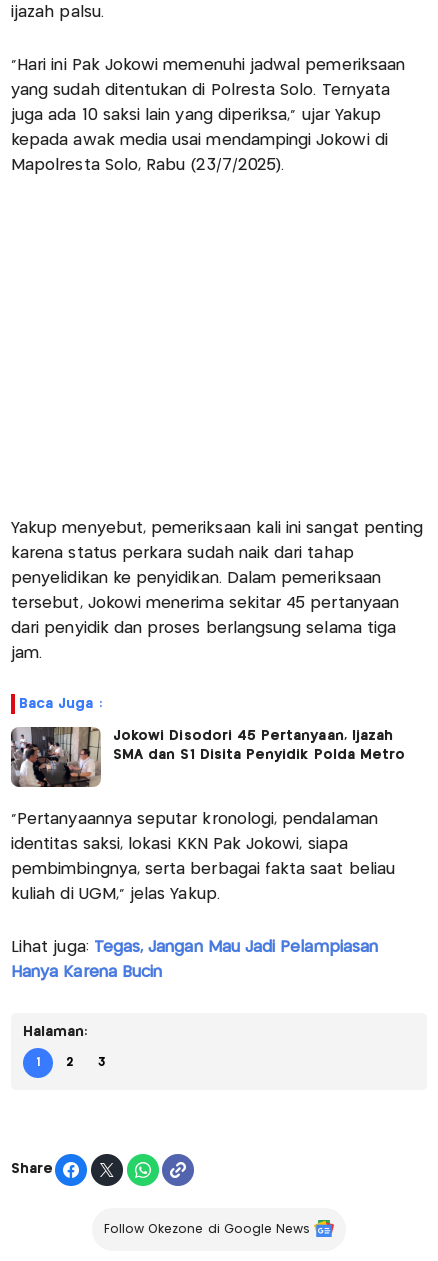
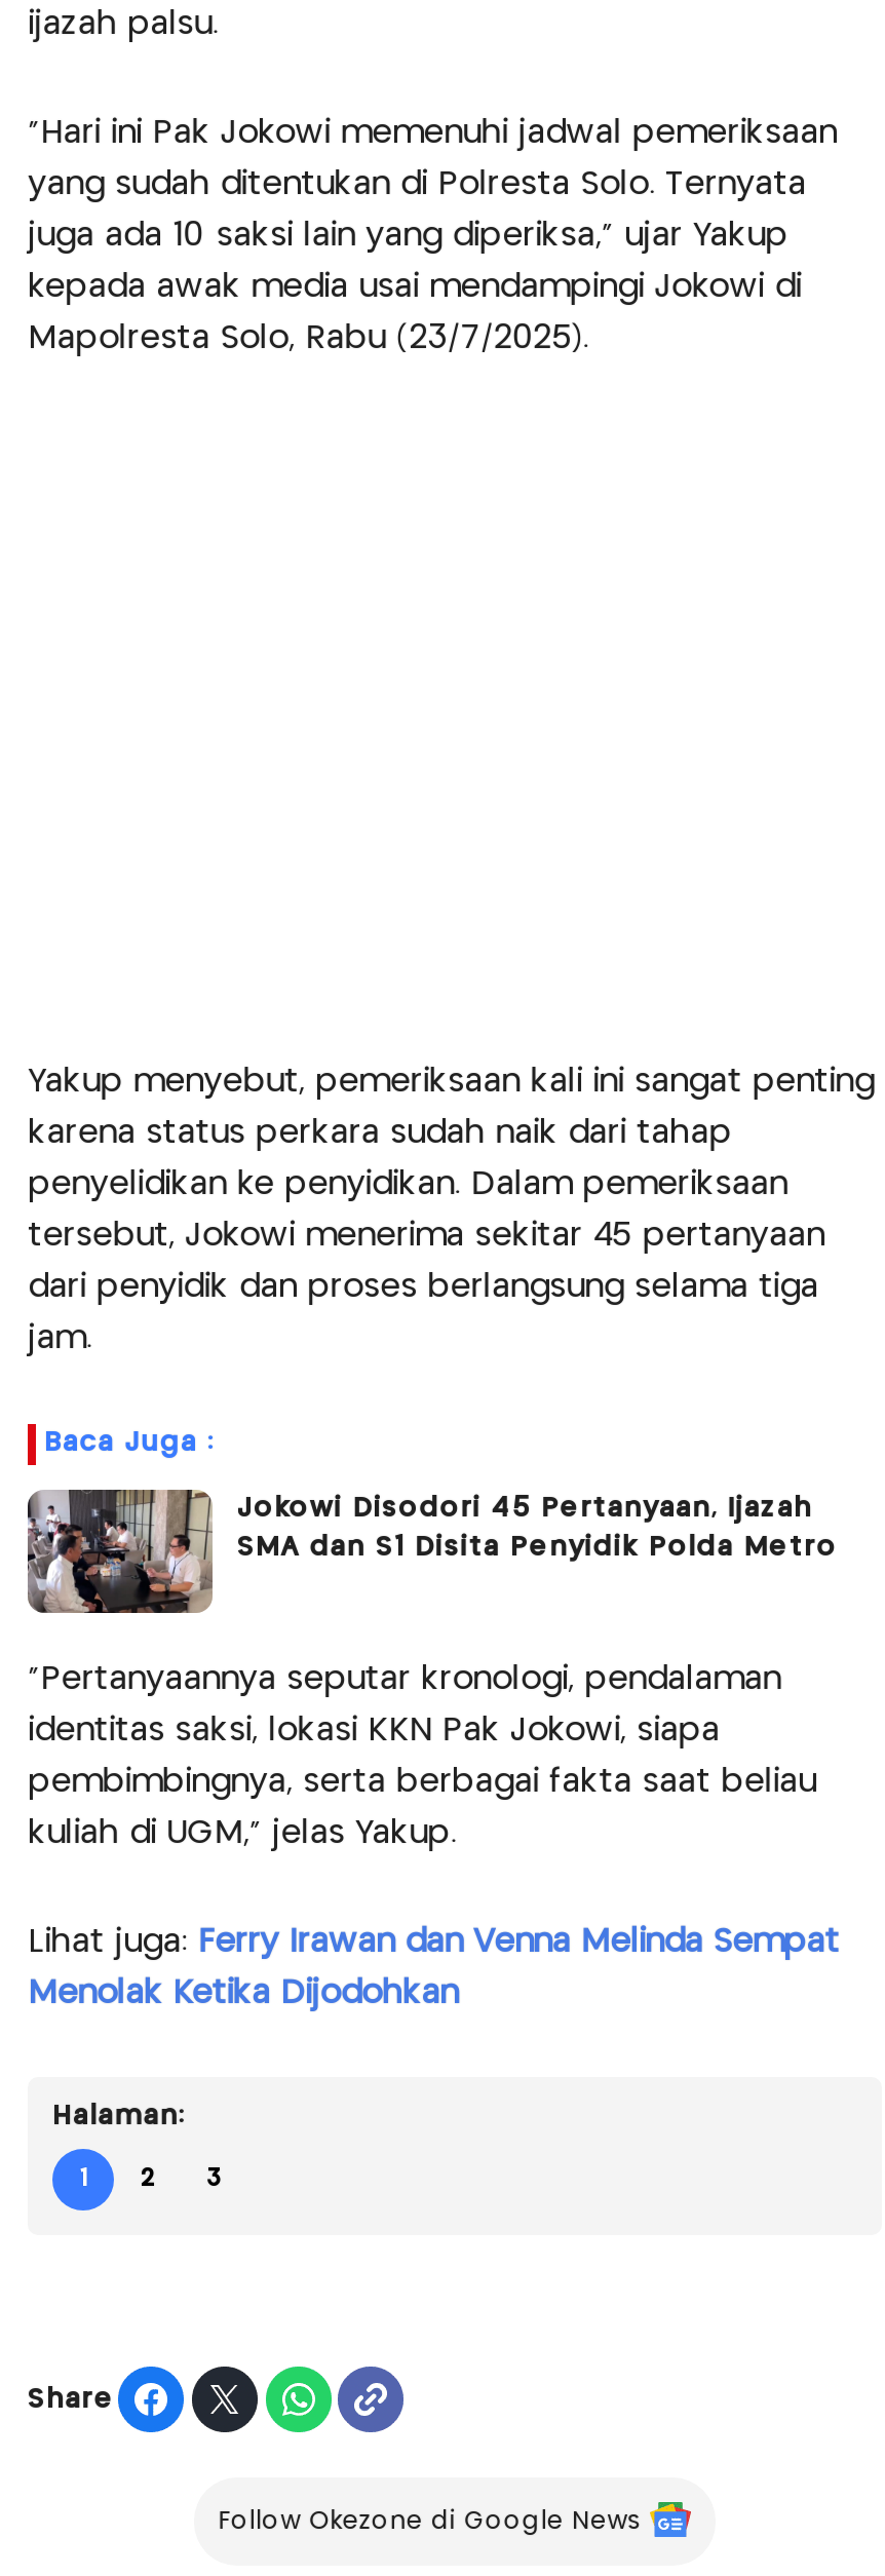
- Lihat juga: Tegas, Jangan Mau Jadi Pelampiasan
+ Lihat juga: Ferry Irawan dan Venna Melinda Sempat

- Hanya Karena Bucin
+ Menolak Ketika Dijodohkan
